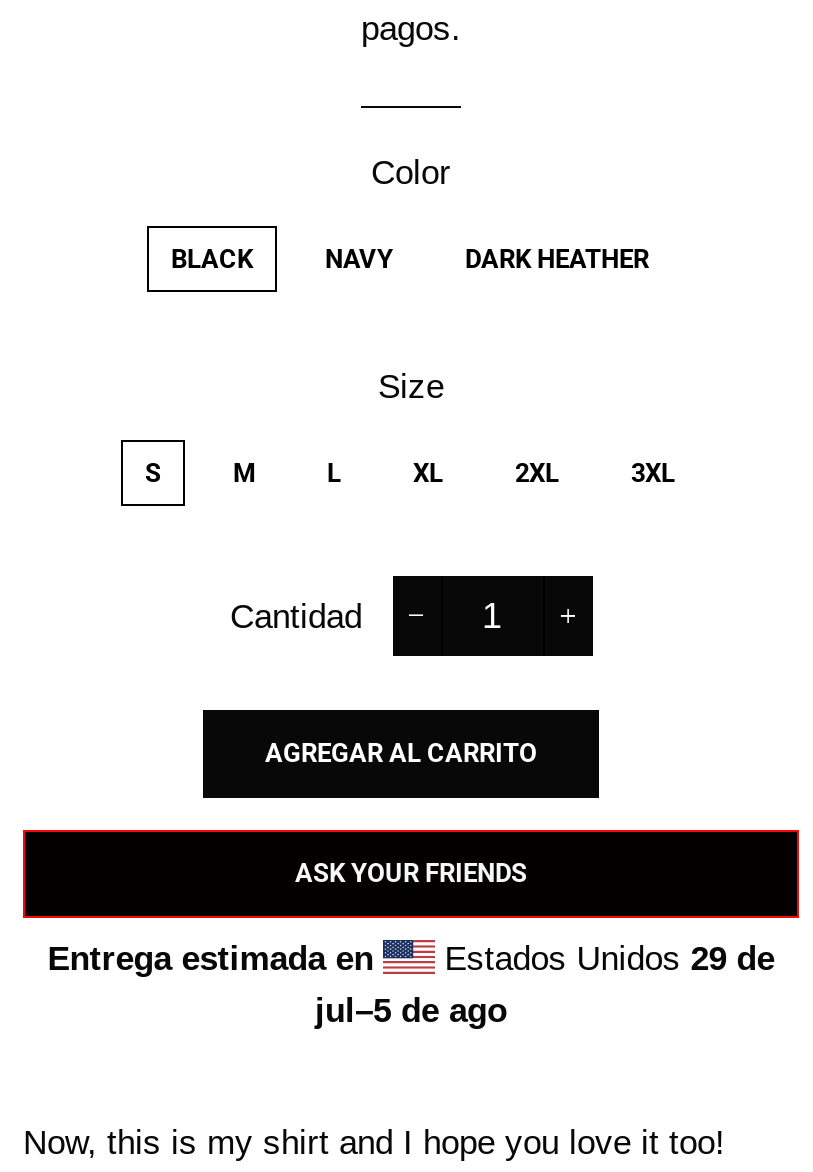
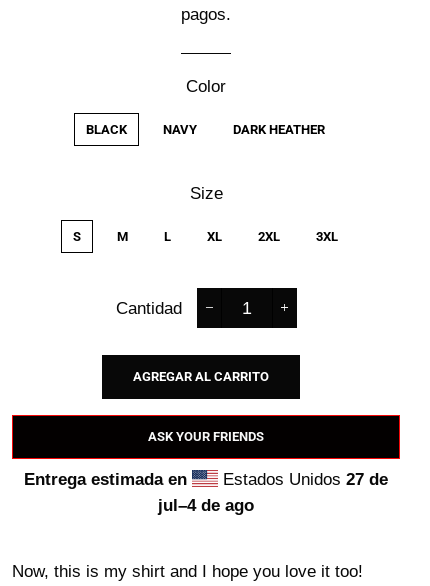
- Estados Unidos 29 de
+ Estados Unidos 27 de

- jul–5 de ago
+ jul–4 de ago
